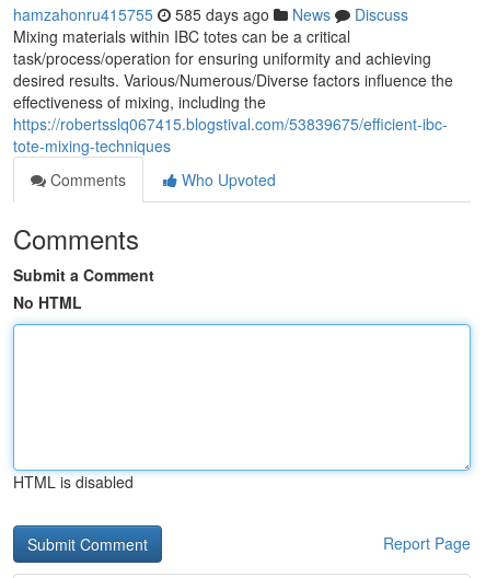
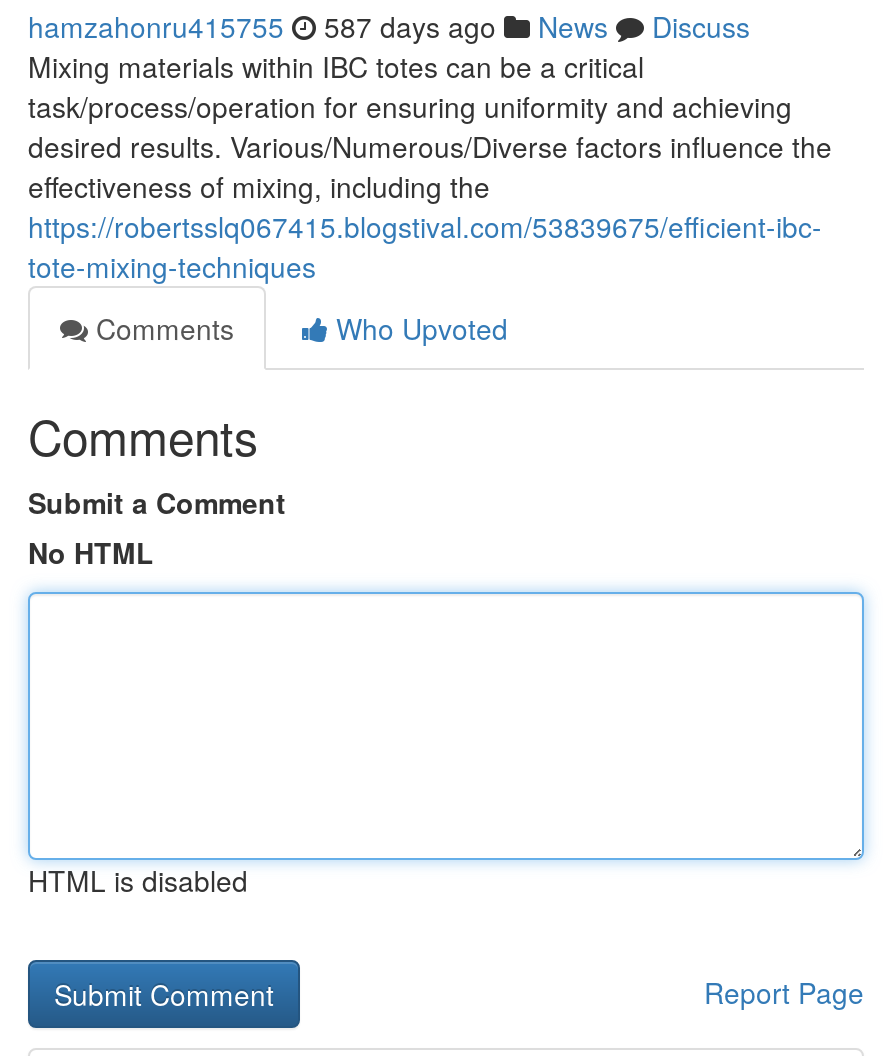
- hamzahonru415755 585 days ago News Discuss
+ hamzahonru415755 587 days ago News Discuss
